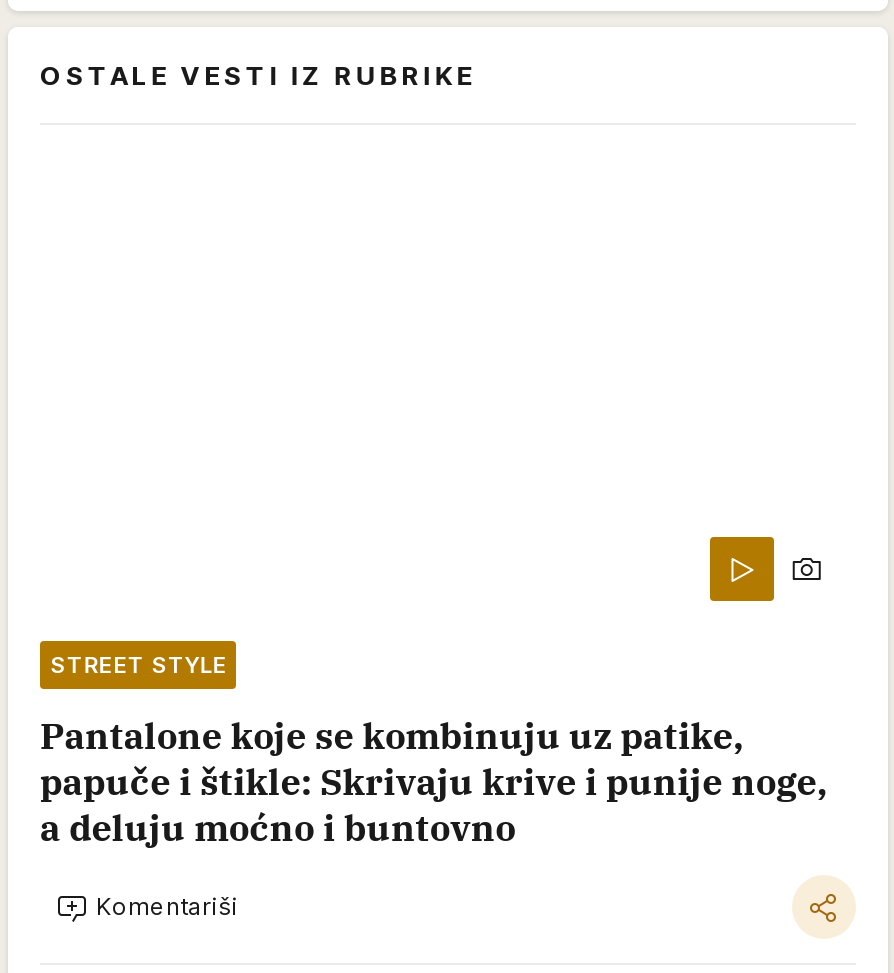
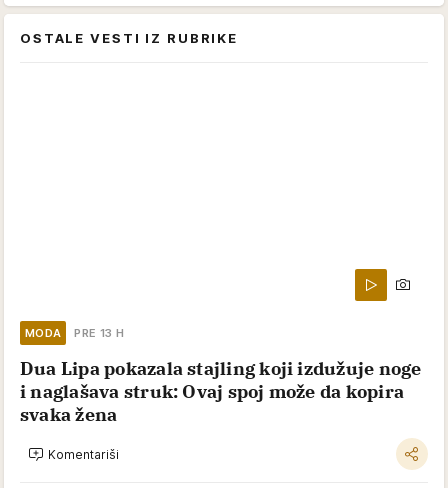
- STREET STYLE
+ MODA
+ PRE 13 H

- Pantalone koje se kombinuju uz patike,
- papuče i štikle: Skrivaju krive i punije noge,
- a deluju moćno i buntovno
+ Dua Lipa pokazala stajling koji izdužuje noge
+ i naglašava struk: Ovaj spoj može da kopira
+ svaka žena
